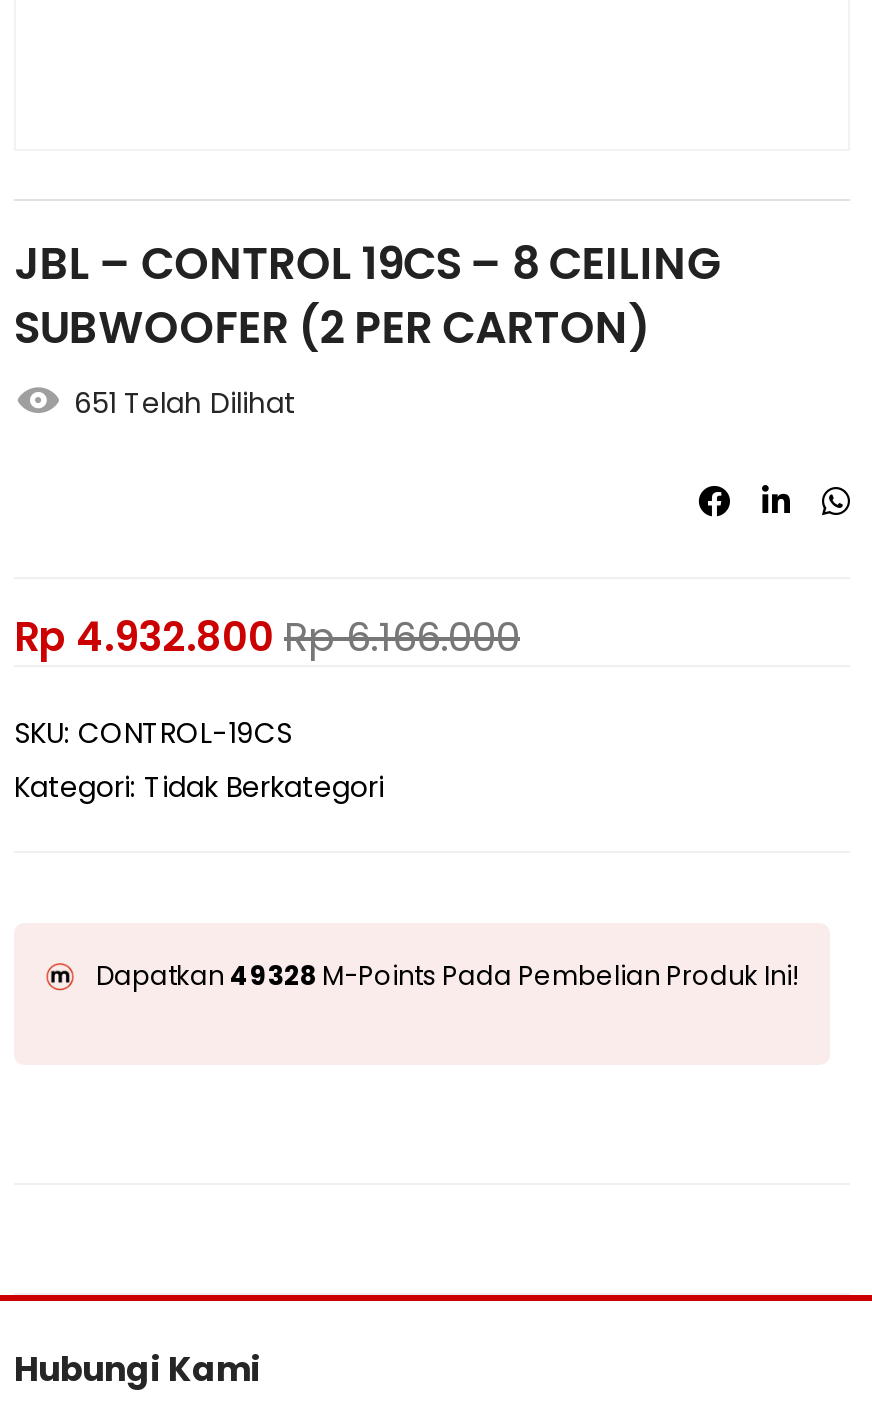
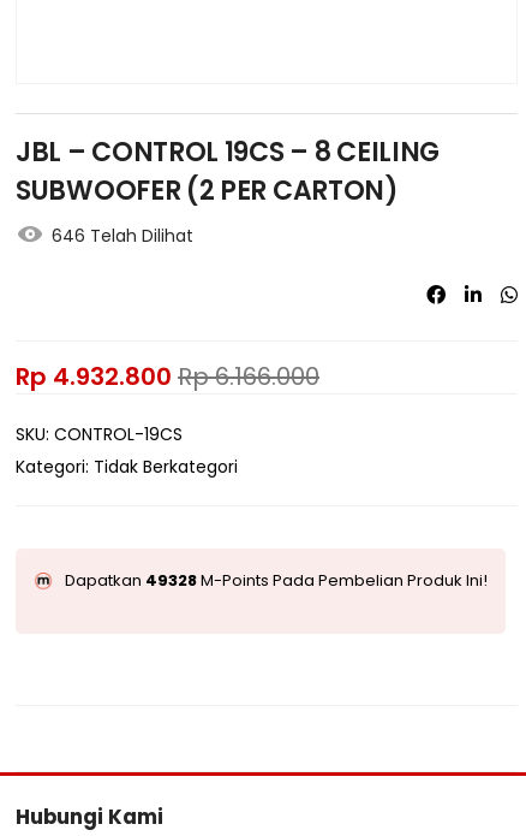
- 651 Telah Dilihat
+ 646 Telah Dilihat
